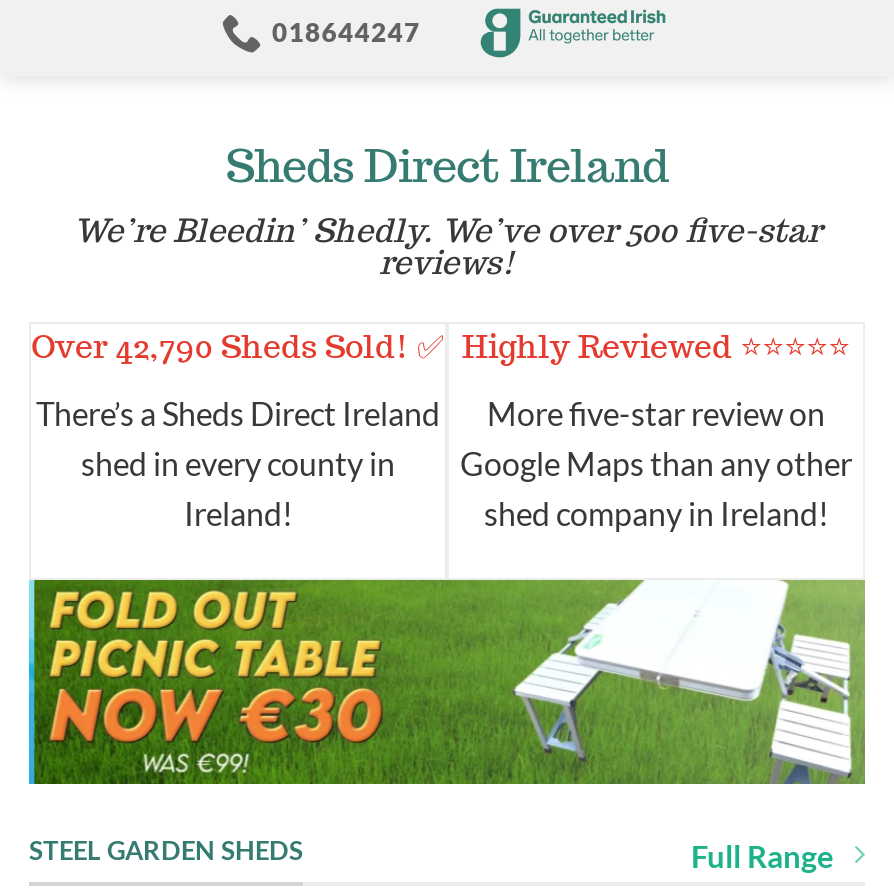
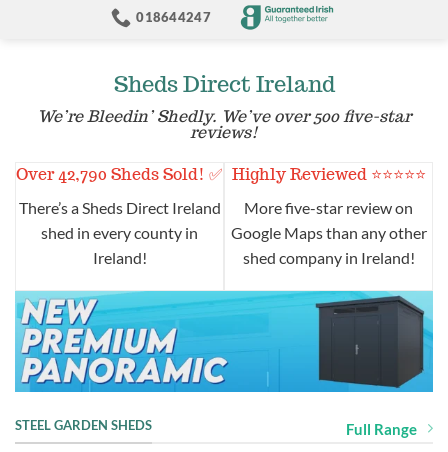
- [image]
+ [image]
